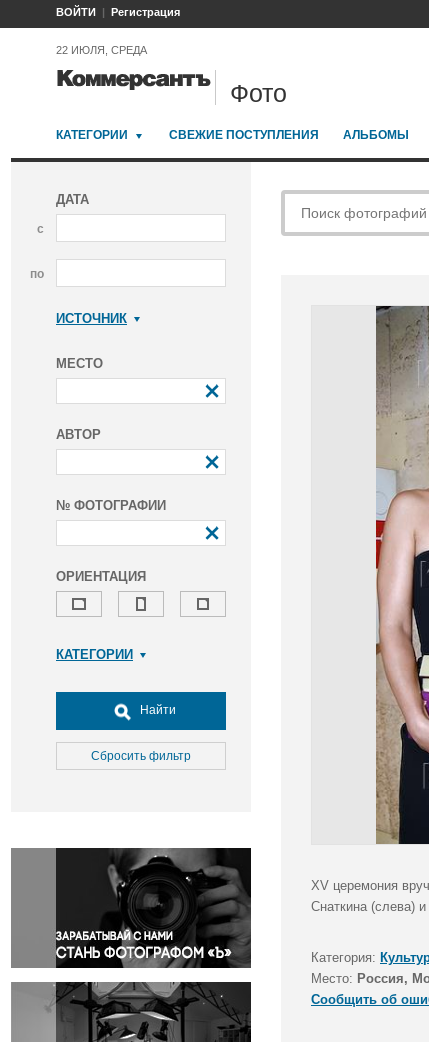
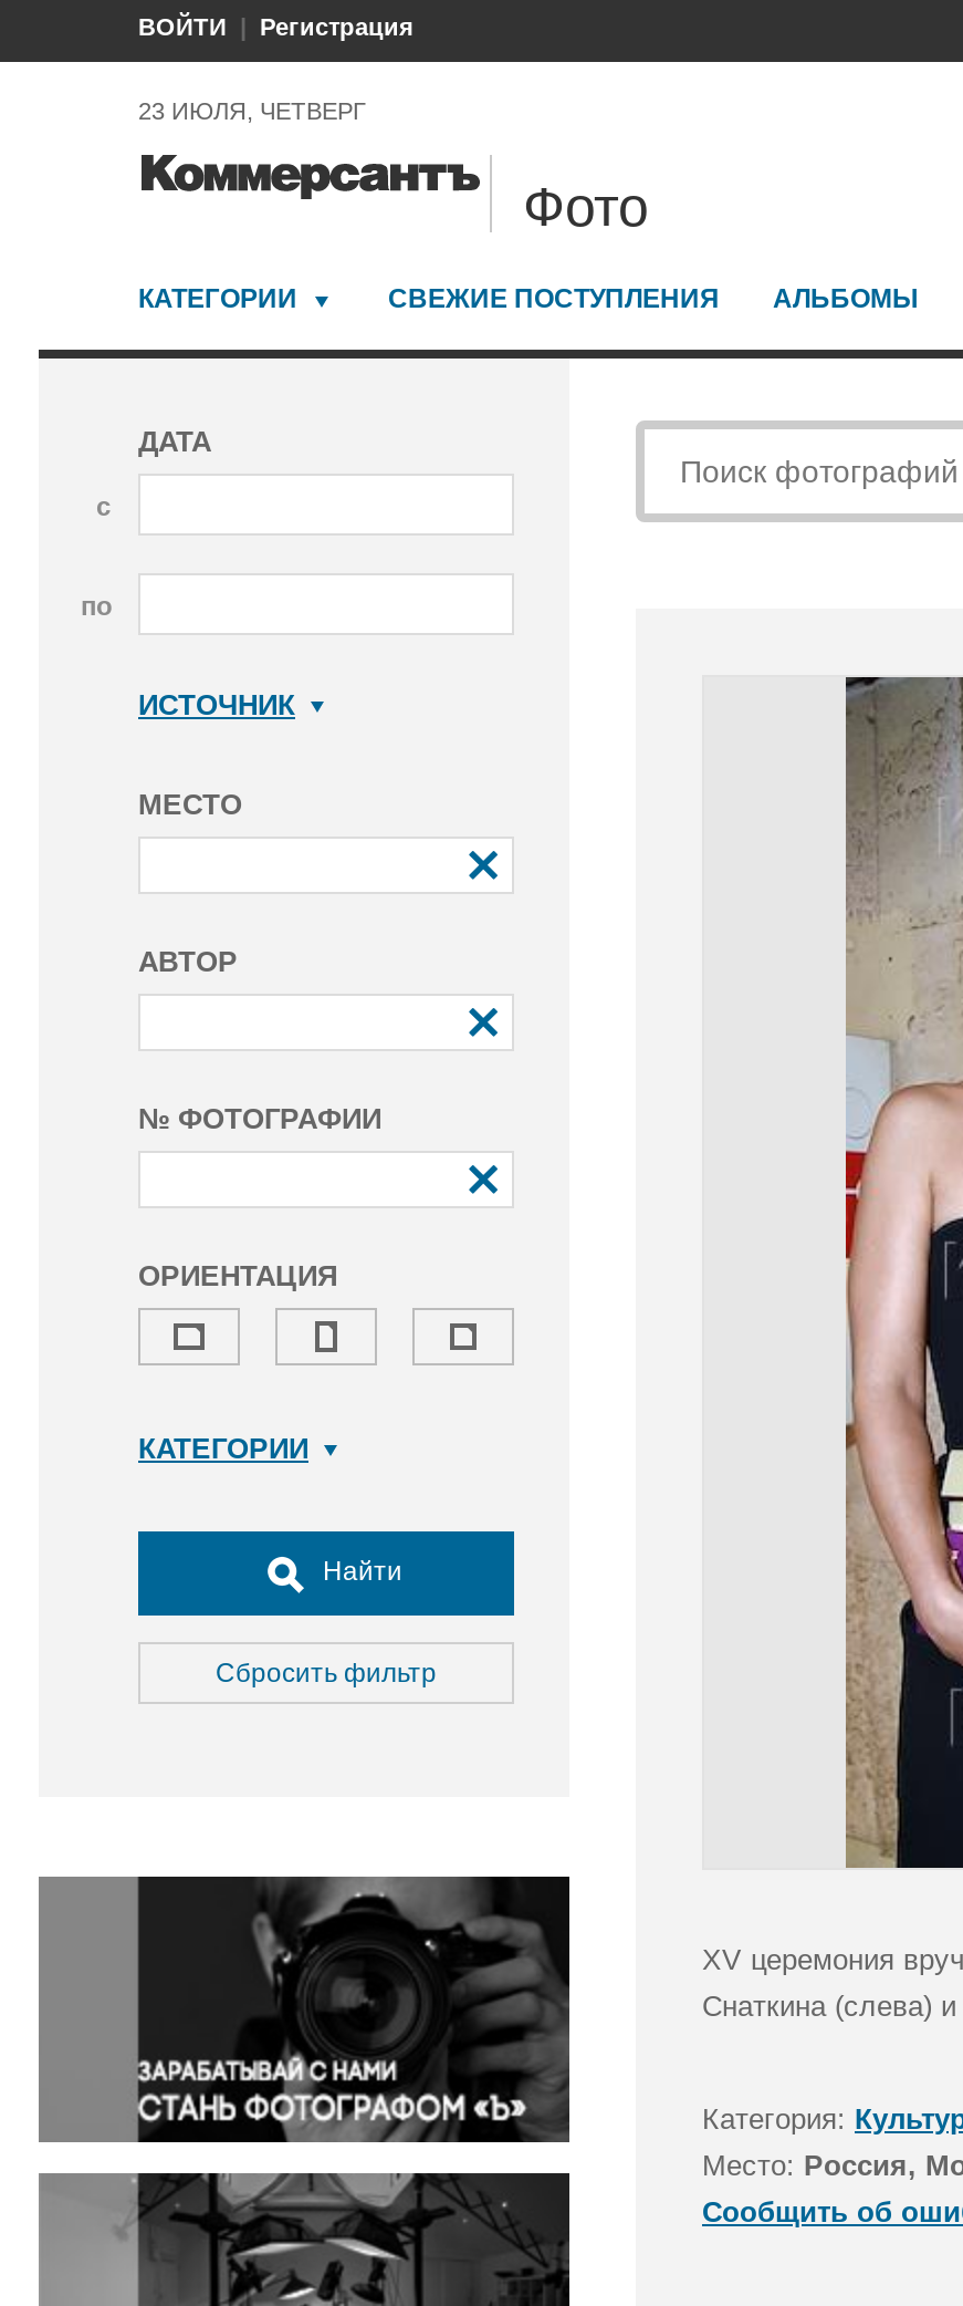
- 22 ИЮЛЯ, СРЕДА
+ 23 ИЮЛЯ, ЧЕТВЕРГ
